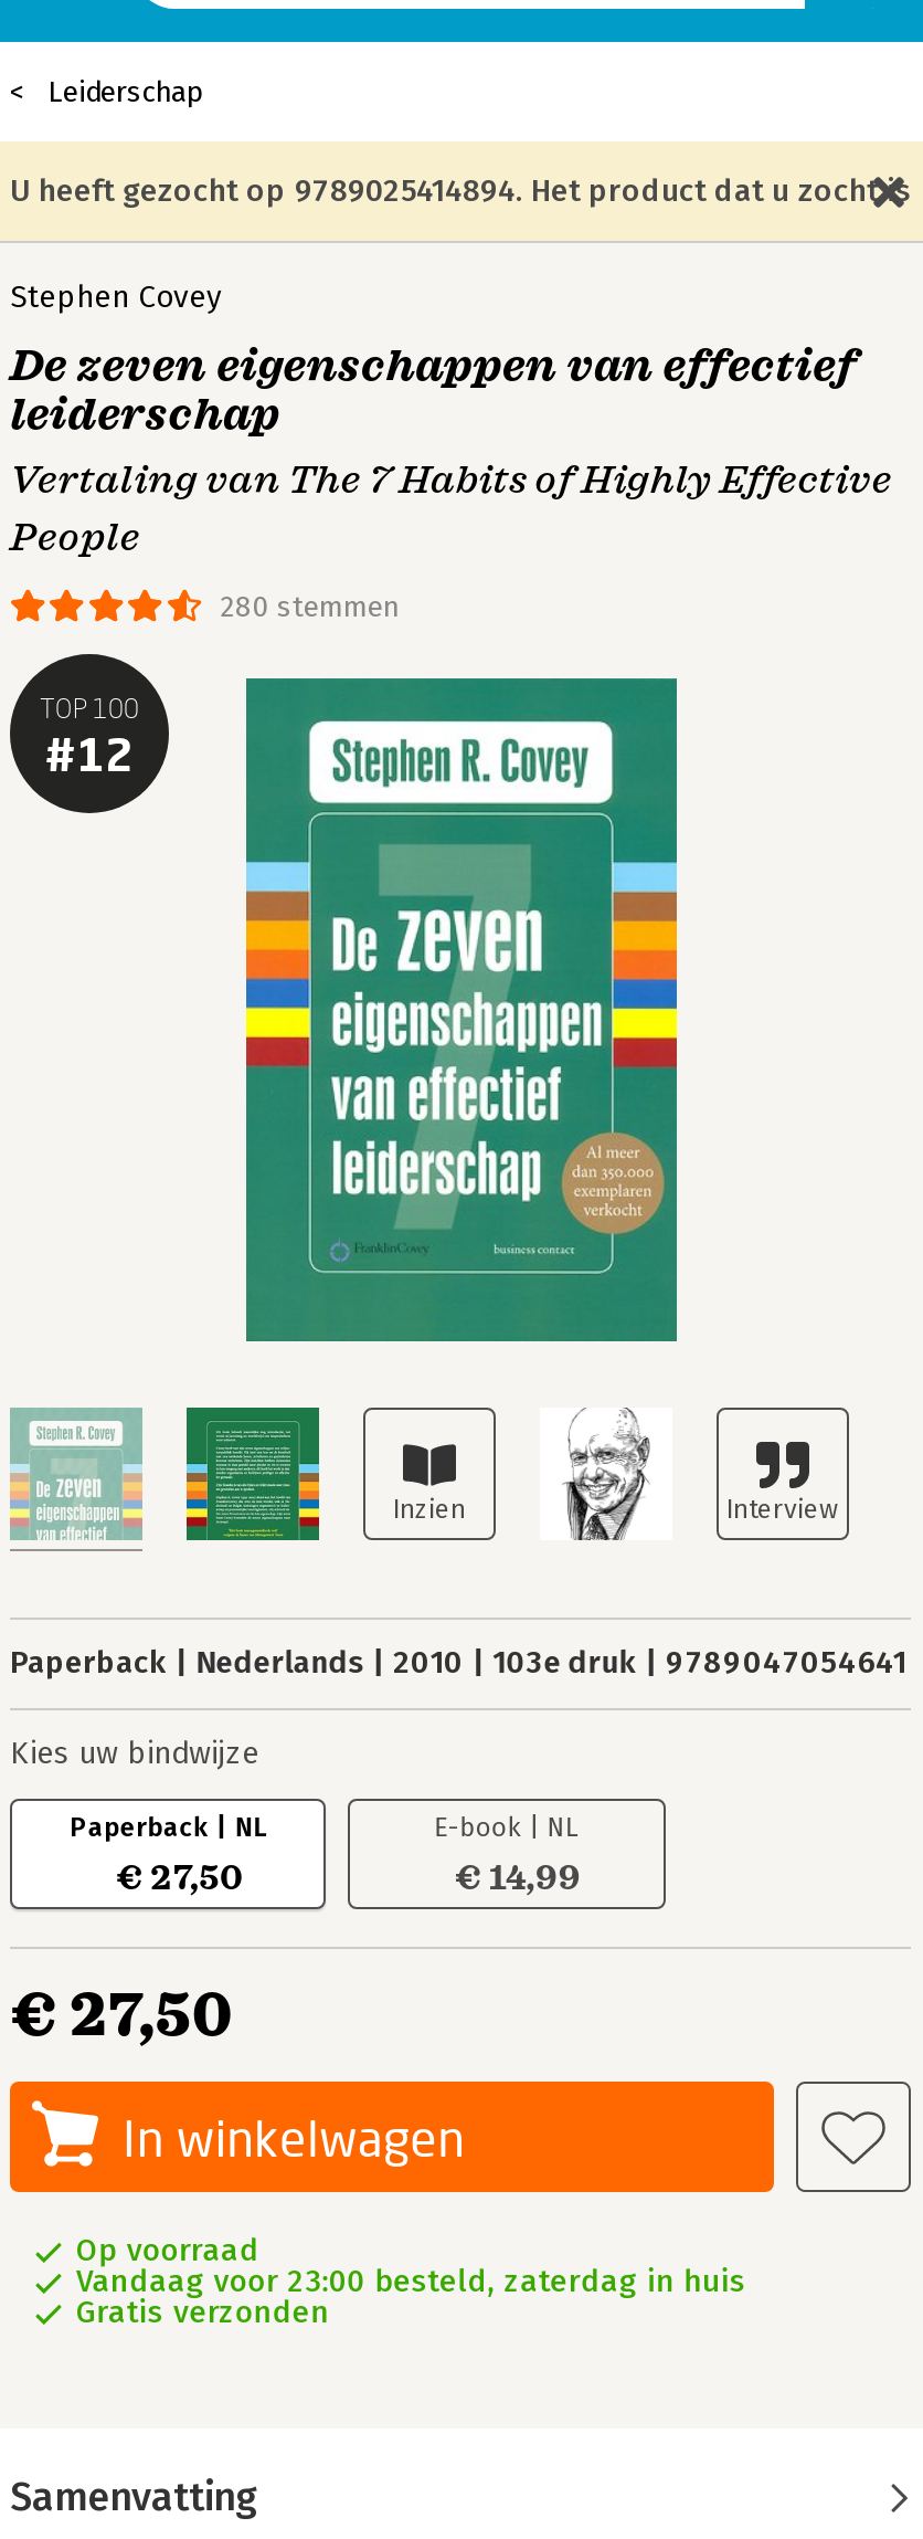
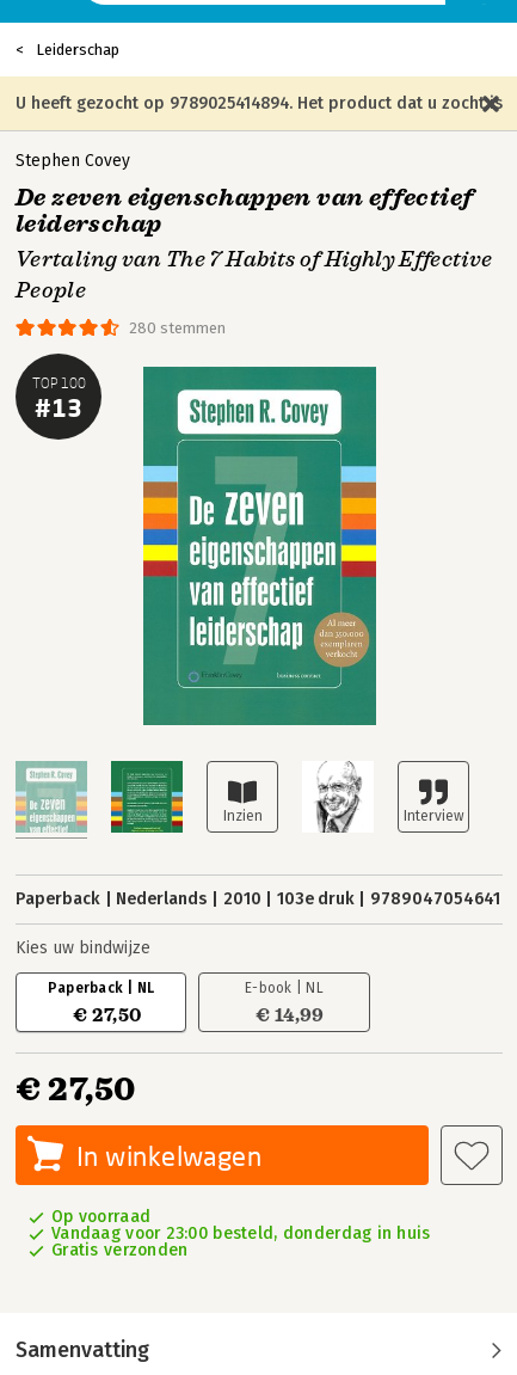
- #12
+ #13

- Vandaag voor 23:00 besteld, zaterdag in huis
+ Vandaag voor 23:00 besteld, donderdag in huis
